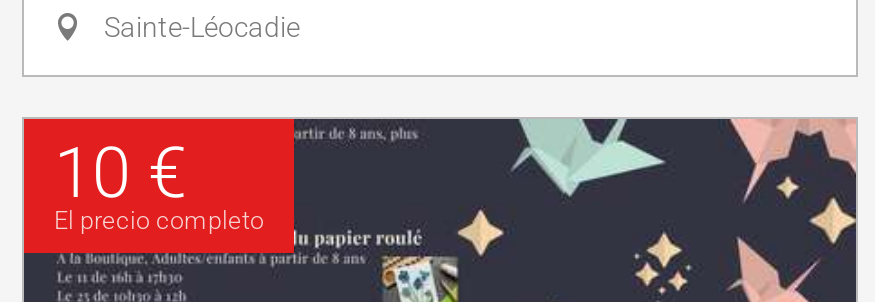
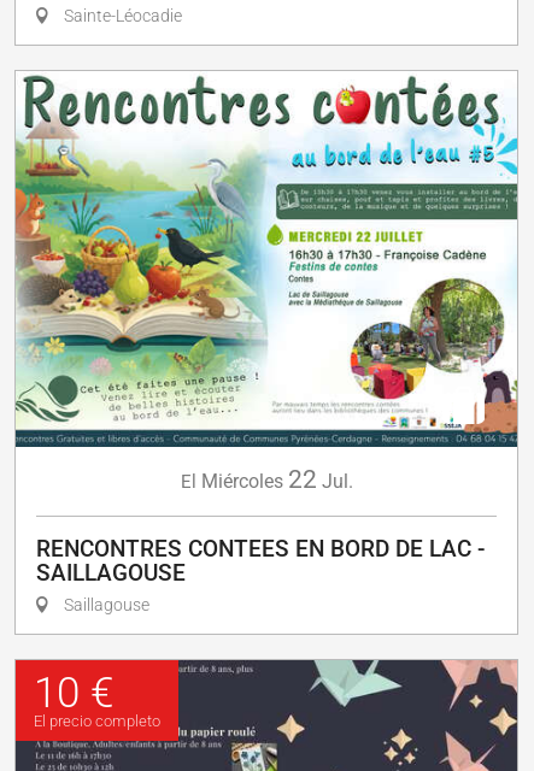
+ [image]
+ El Miércoles 22 Jul.
+ RENCONTRES CONTEES EN BORD DE LAC -
+ SAILLAGOUSE
+ Saillagouse
